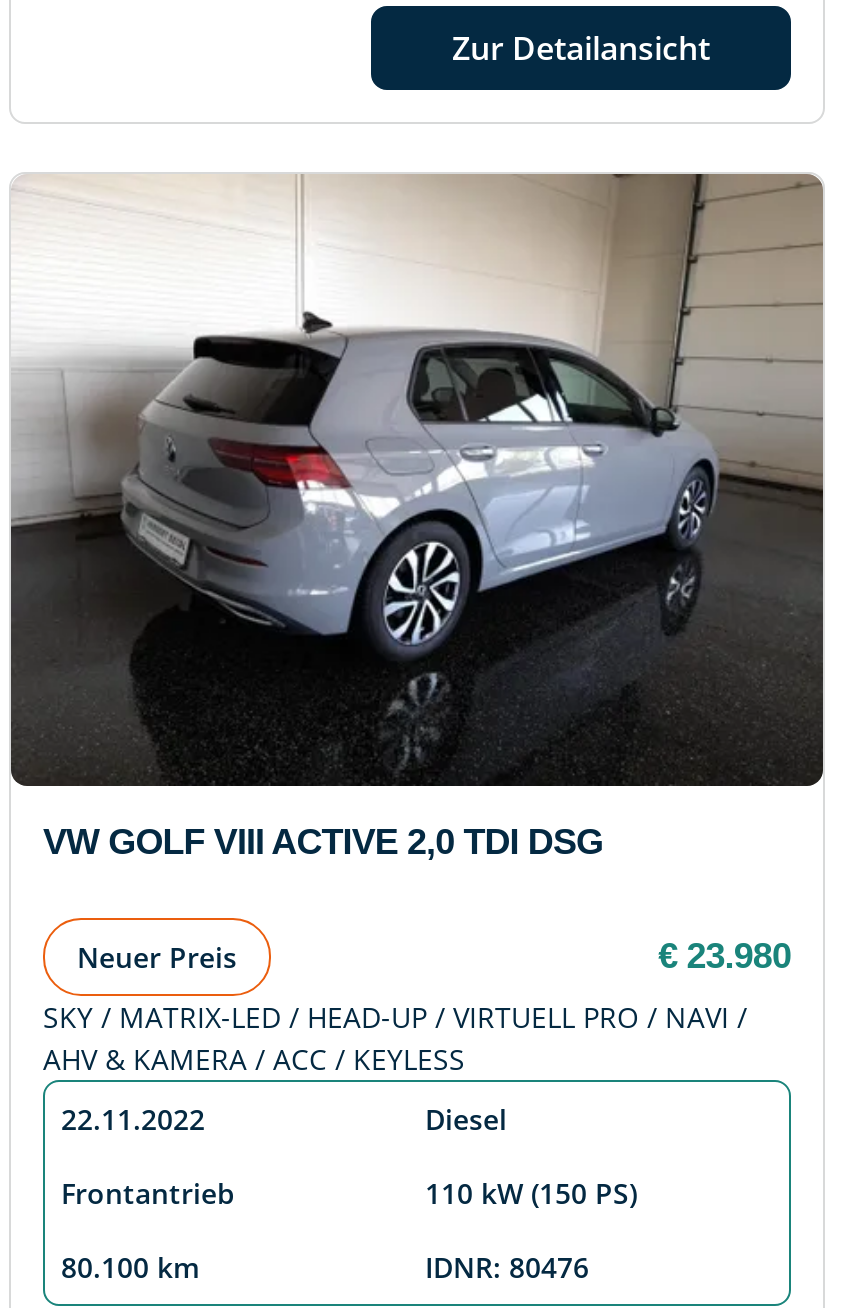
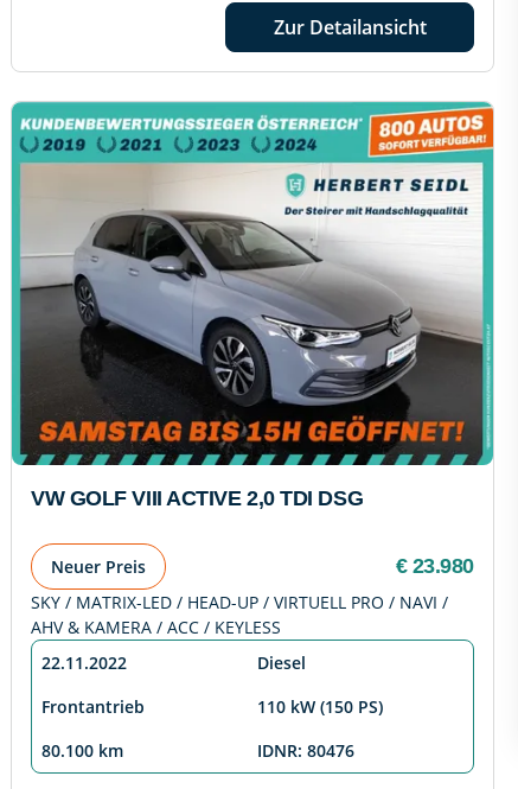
- [image]
+ [image]
